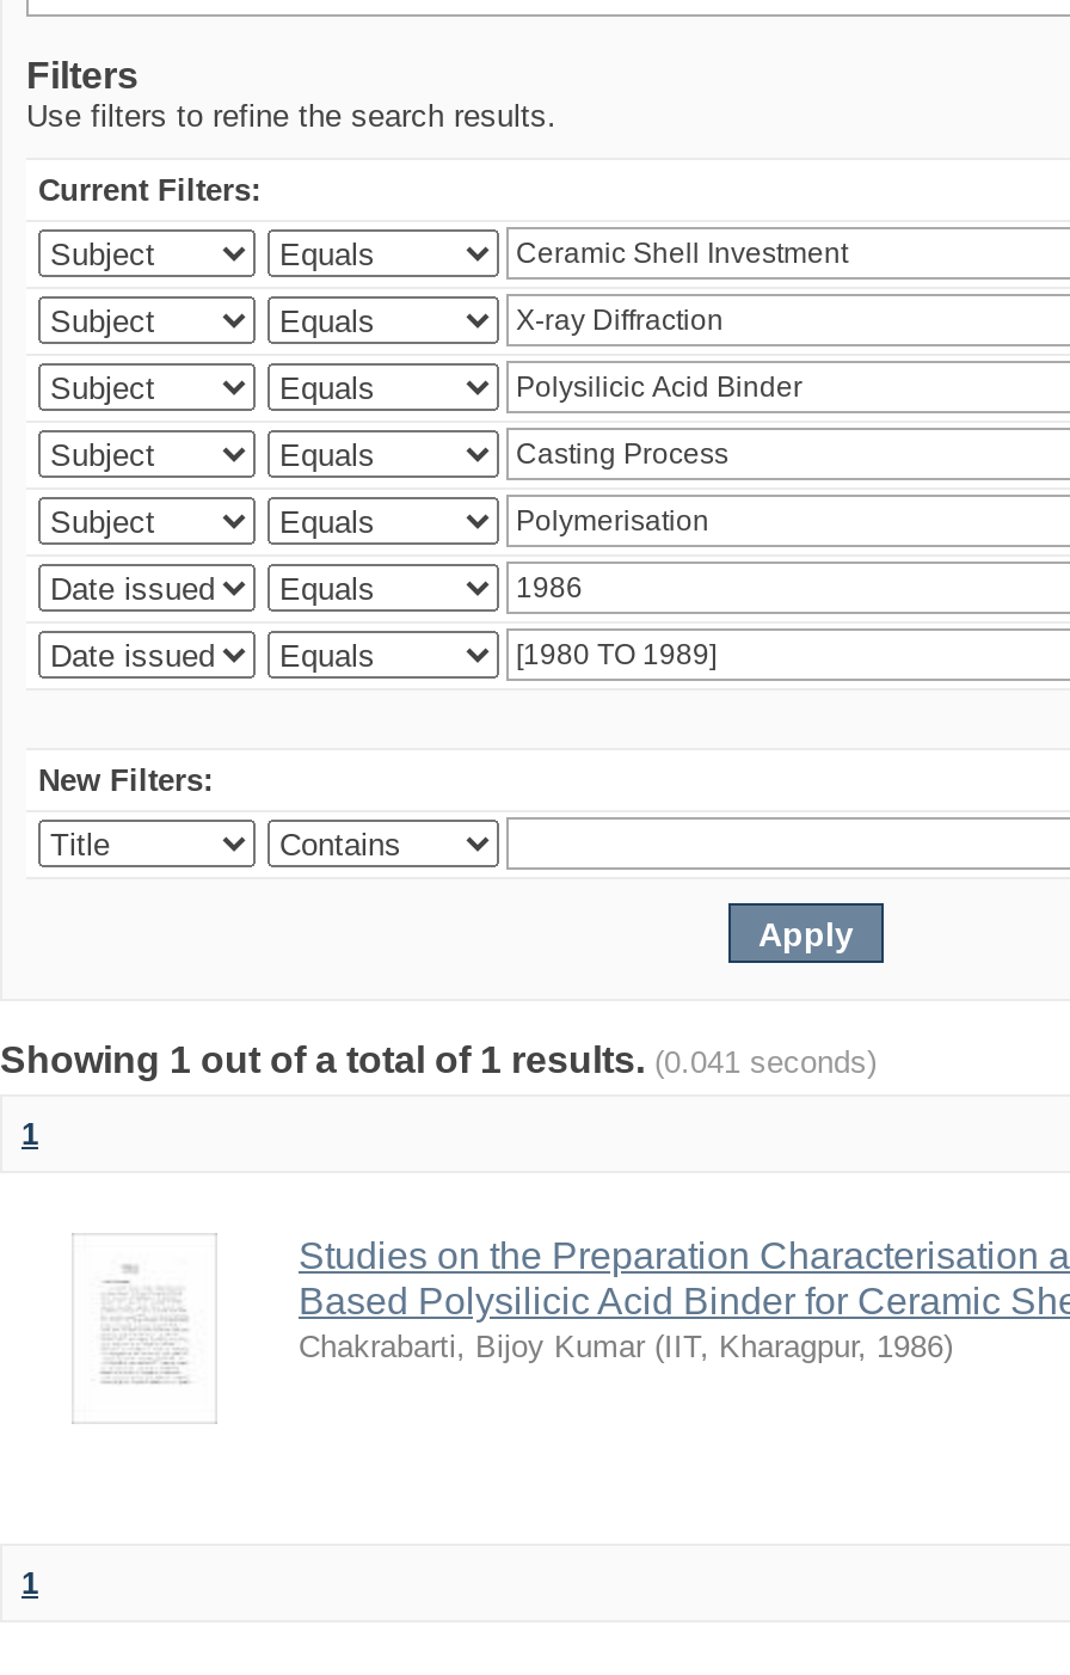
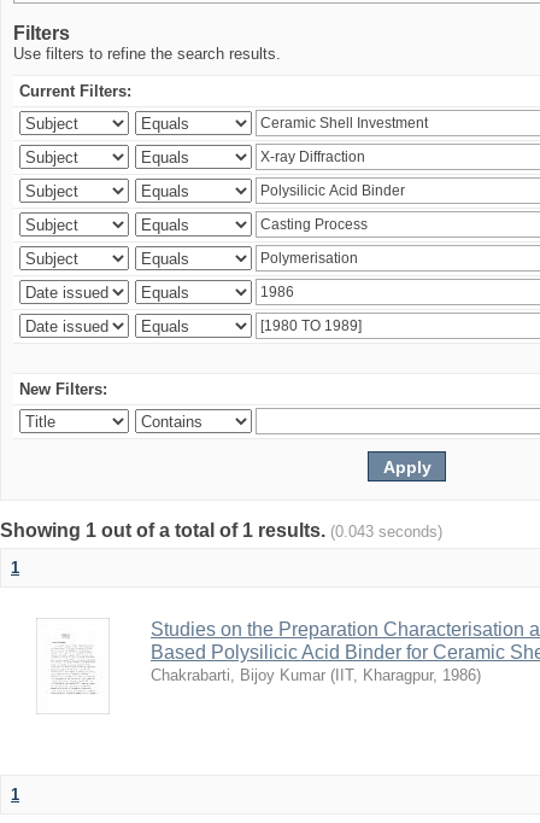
- Showing 1 out of a total of 1 results. (0.041 seconds)
+ Showing 1 out of a total of 1 results. (0.043 seconds)
